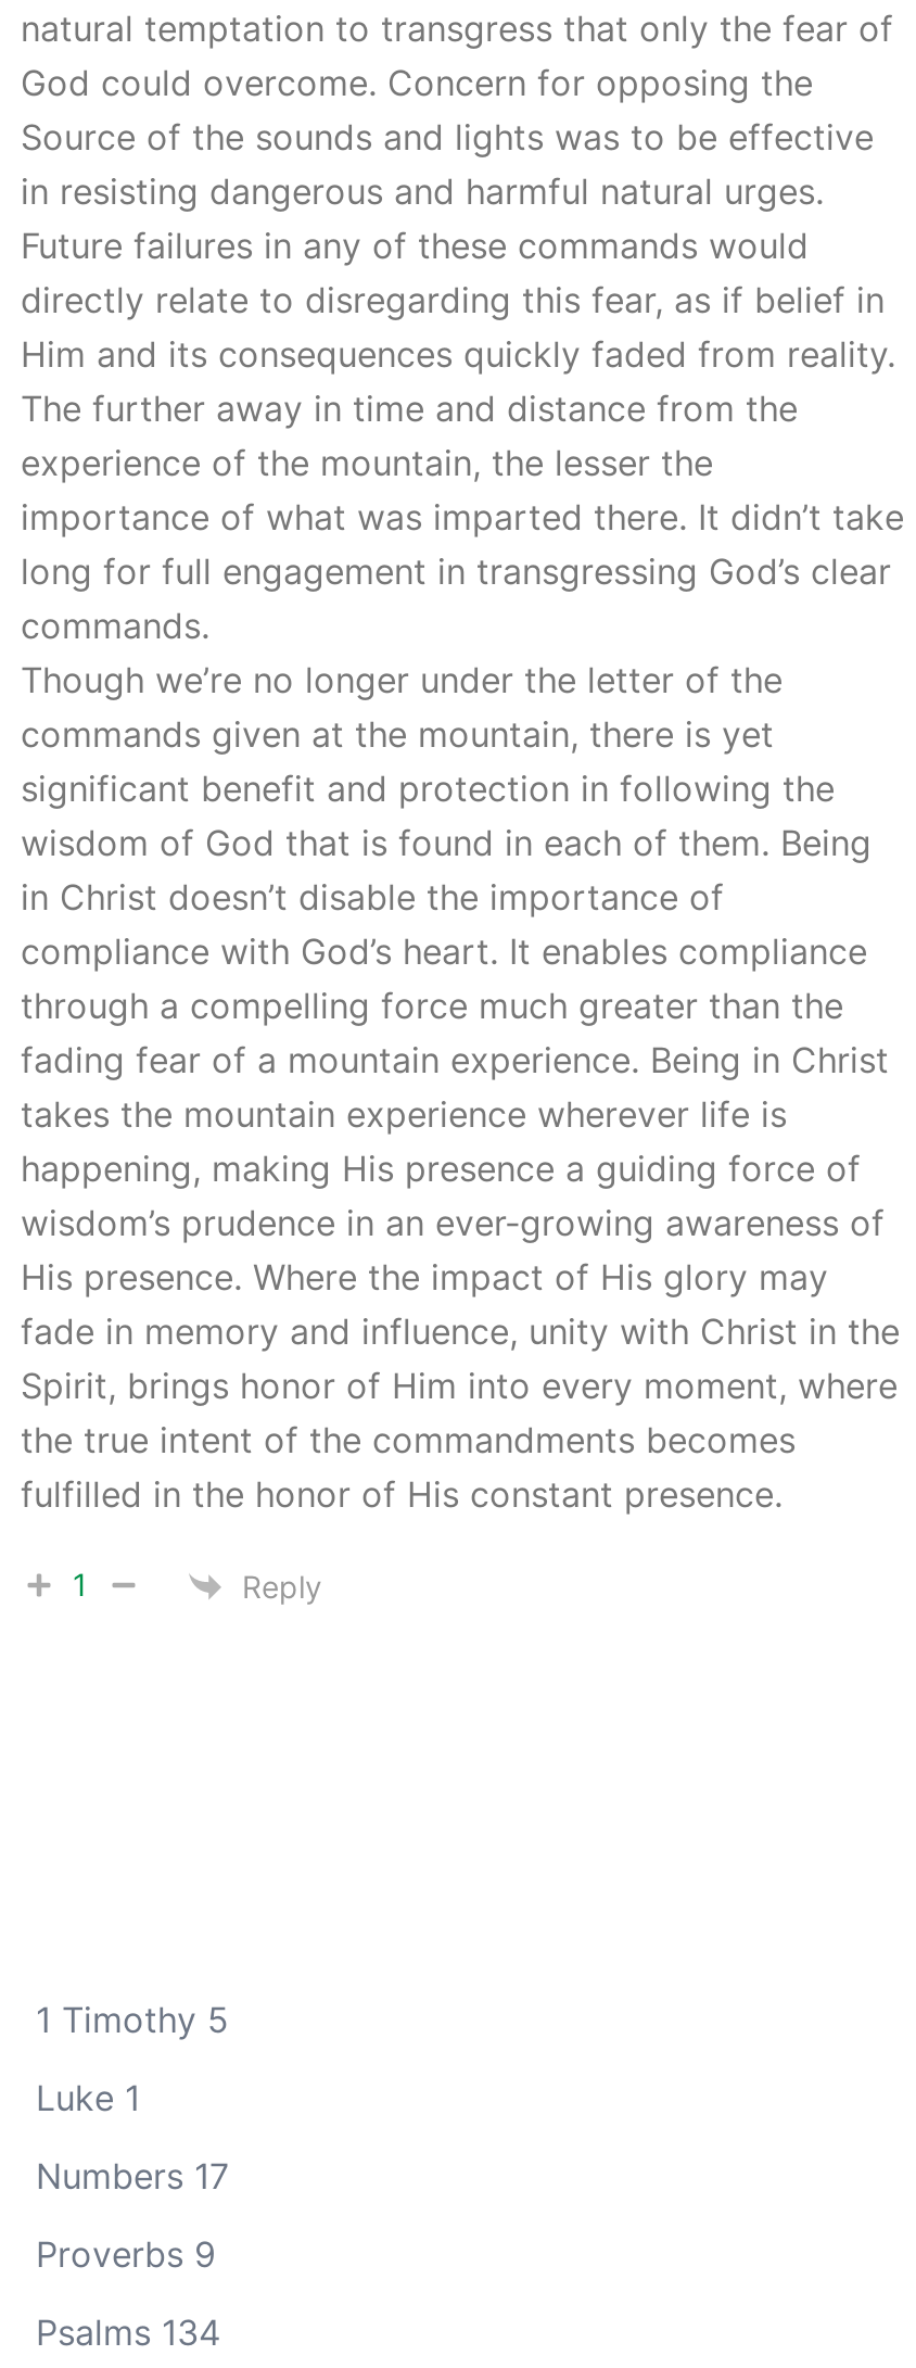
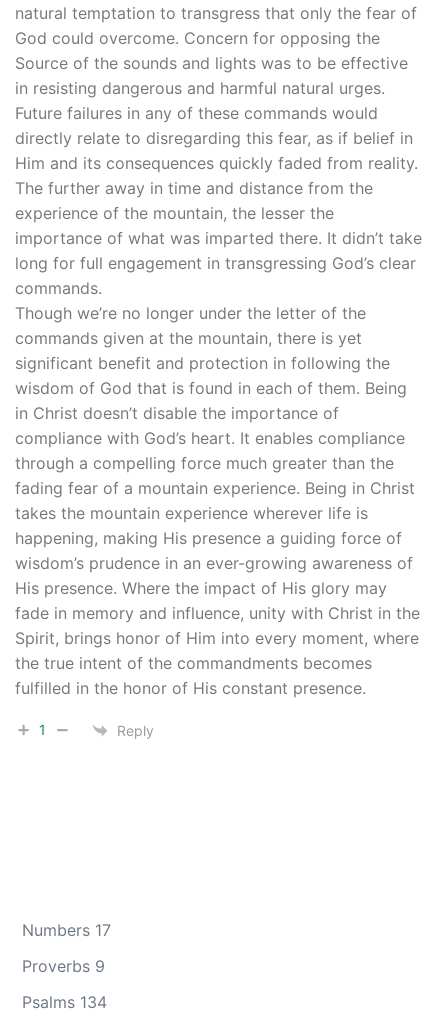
- 1 Timothy 5
- Luke 1
